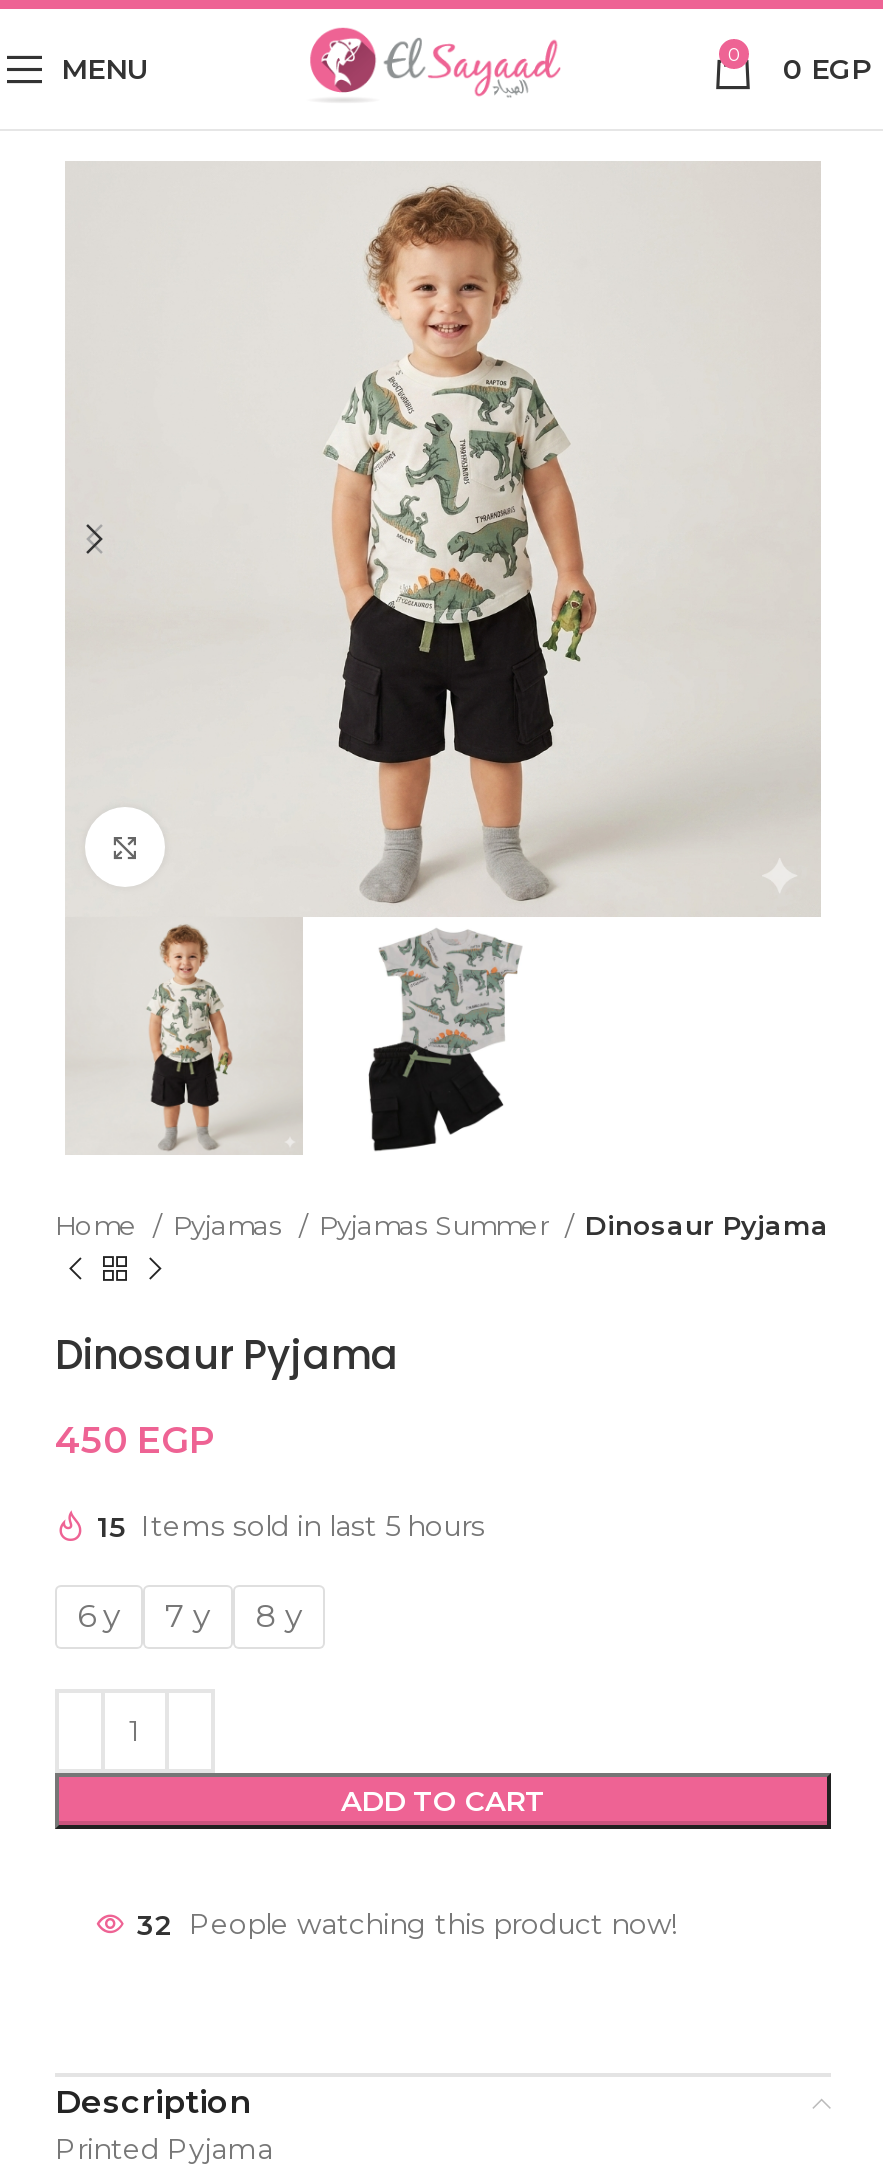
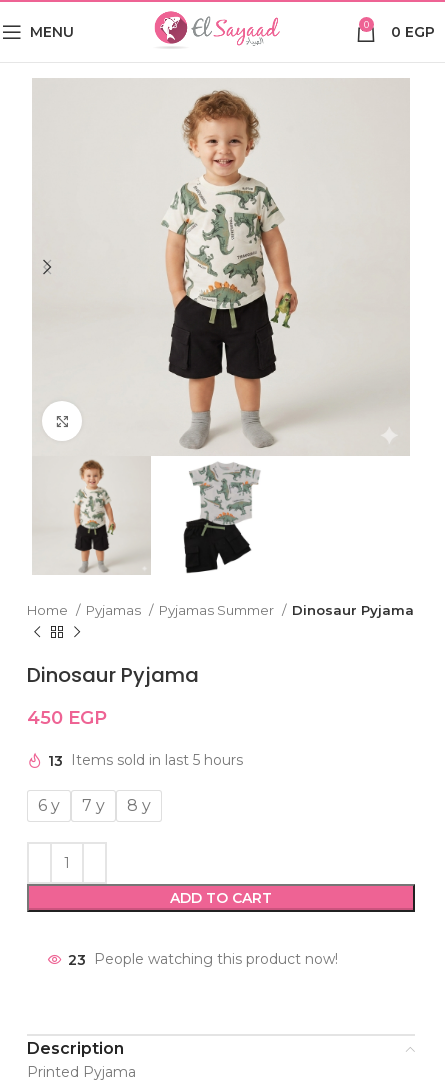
- 15 Items sold in last 5 hours
+ 13 Items sold in last 5 hours

- 32 People watching this product now!
+ 23 People watching this product now!
